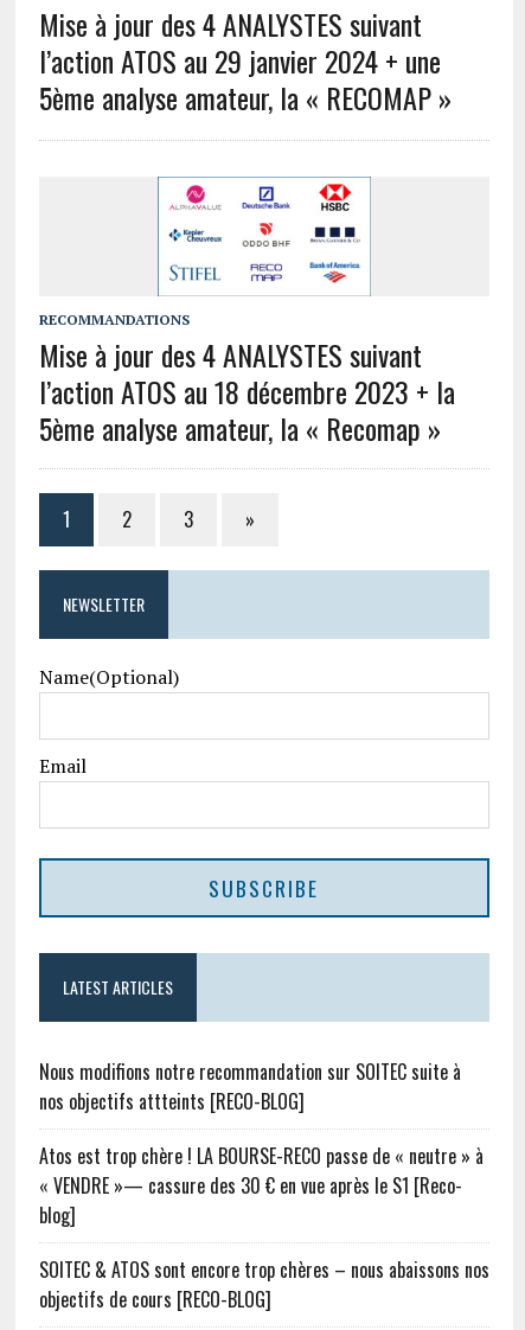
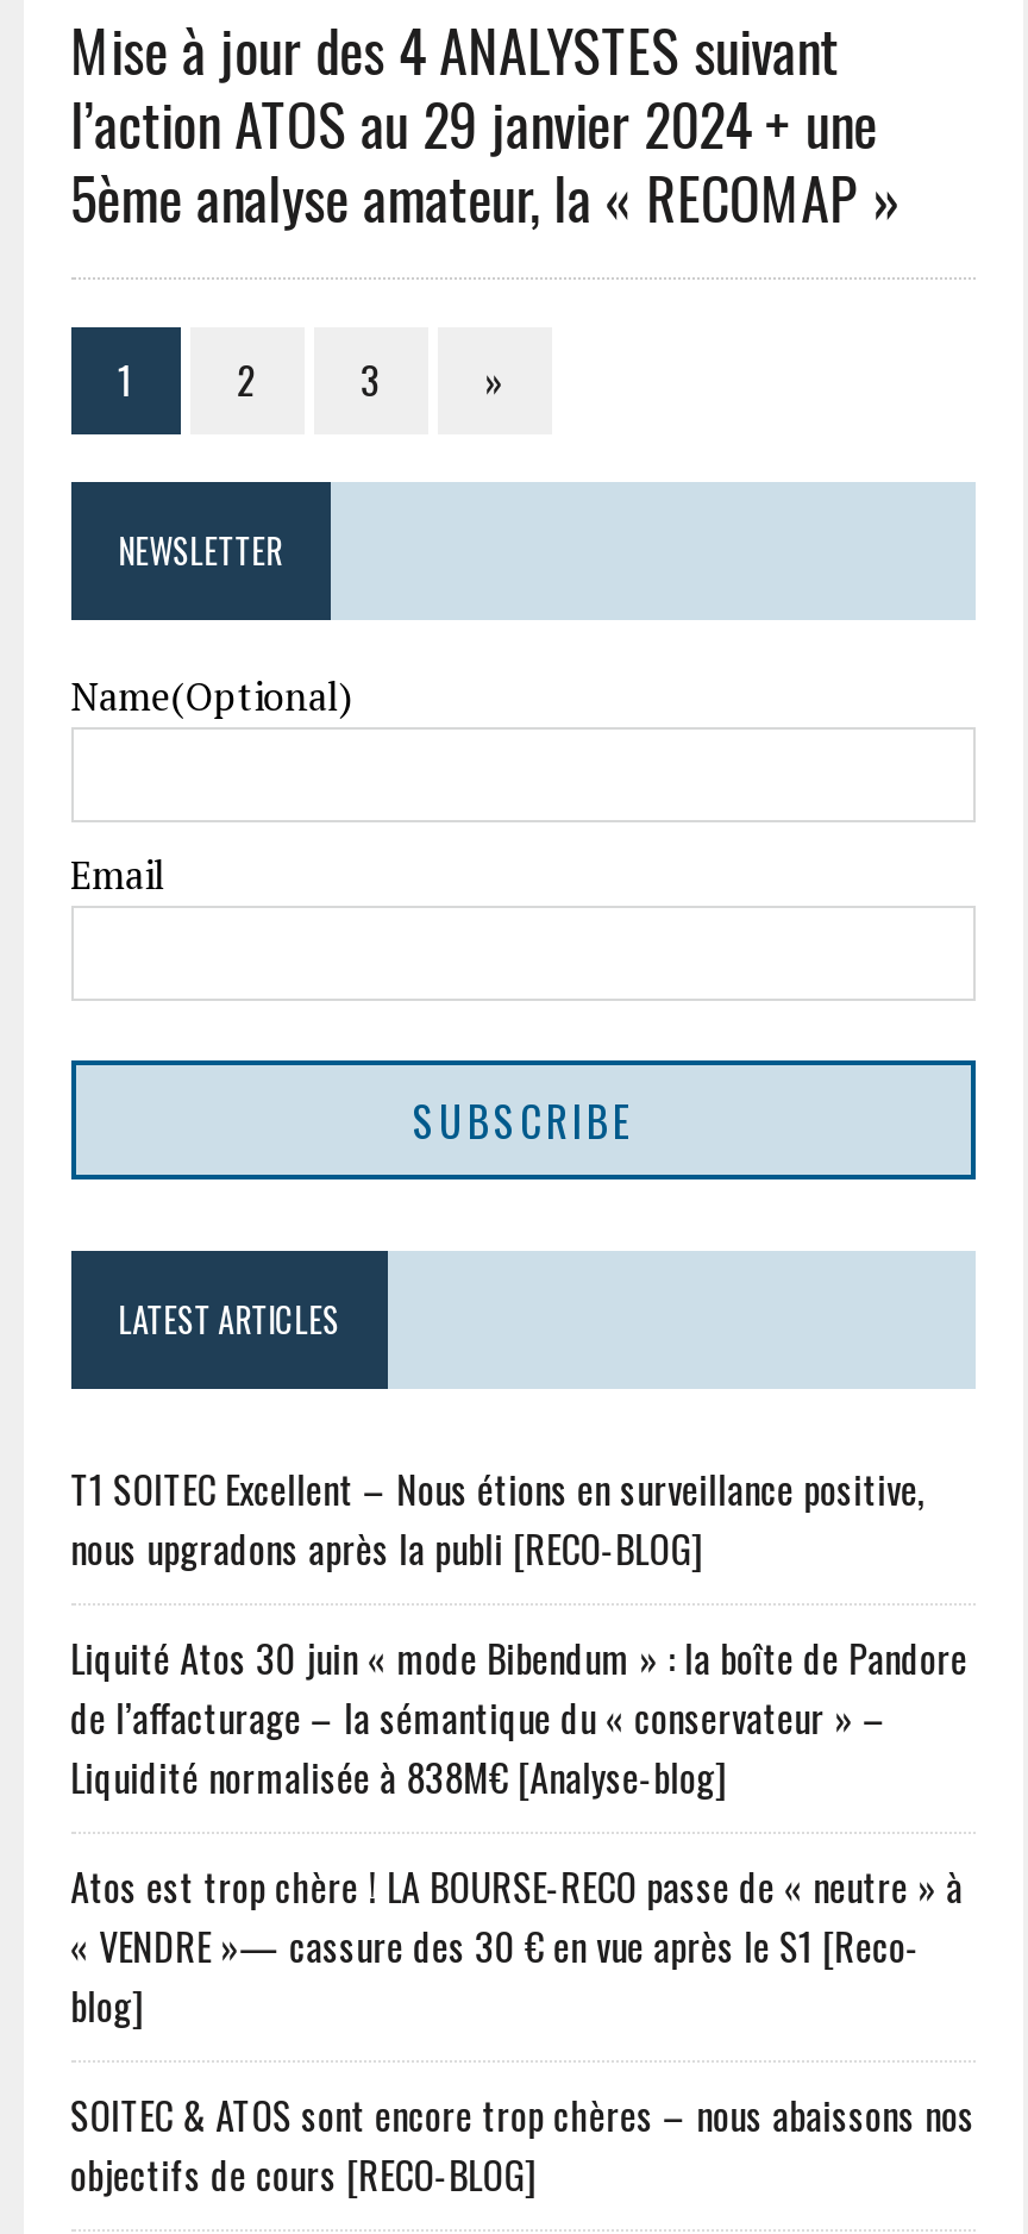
- [image]
- RECOMMANDATIONS
- Mise à jour des 4 ANALYSTES suivant
- l’action ATOS au 18 décembre 2023 + la
- 5ème analyse amateur, la « Recomap »

moved up: 1 | 2 | 3 | NEWSLETTER | Name(Optional) | Email | LATEST ARTICLES

- Nous modifions notre recommandation sur SOITEC suite à
- nos objectifs attteints [RECO-BLOG]
+ T1 SOITEC Excellent – Nous étions en surveillance positive,
+ nous upgradons après la publi [RECO-BLOG]
+ Liquité Atos 30 juin « mode Bibendum » : la boîte de Pandore
+ de l’affacturage – la sémantique du « conservateur » –
+ Liquidité normalisée à 838M€ [Analyse-blog]
